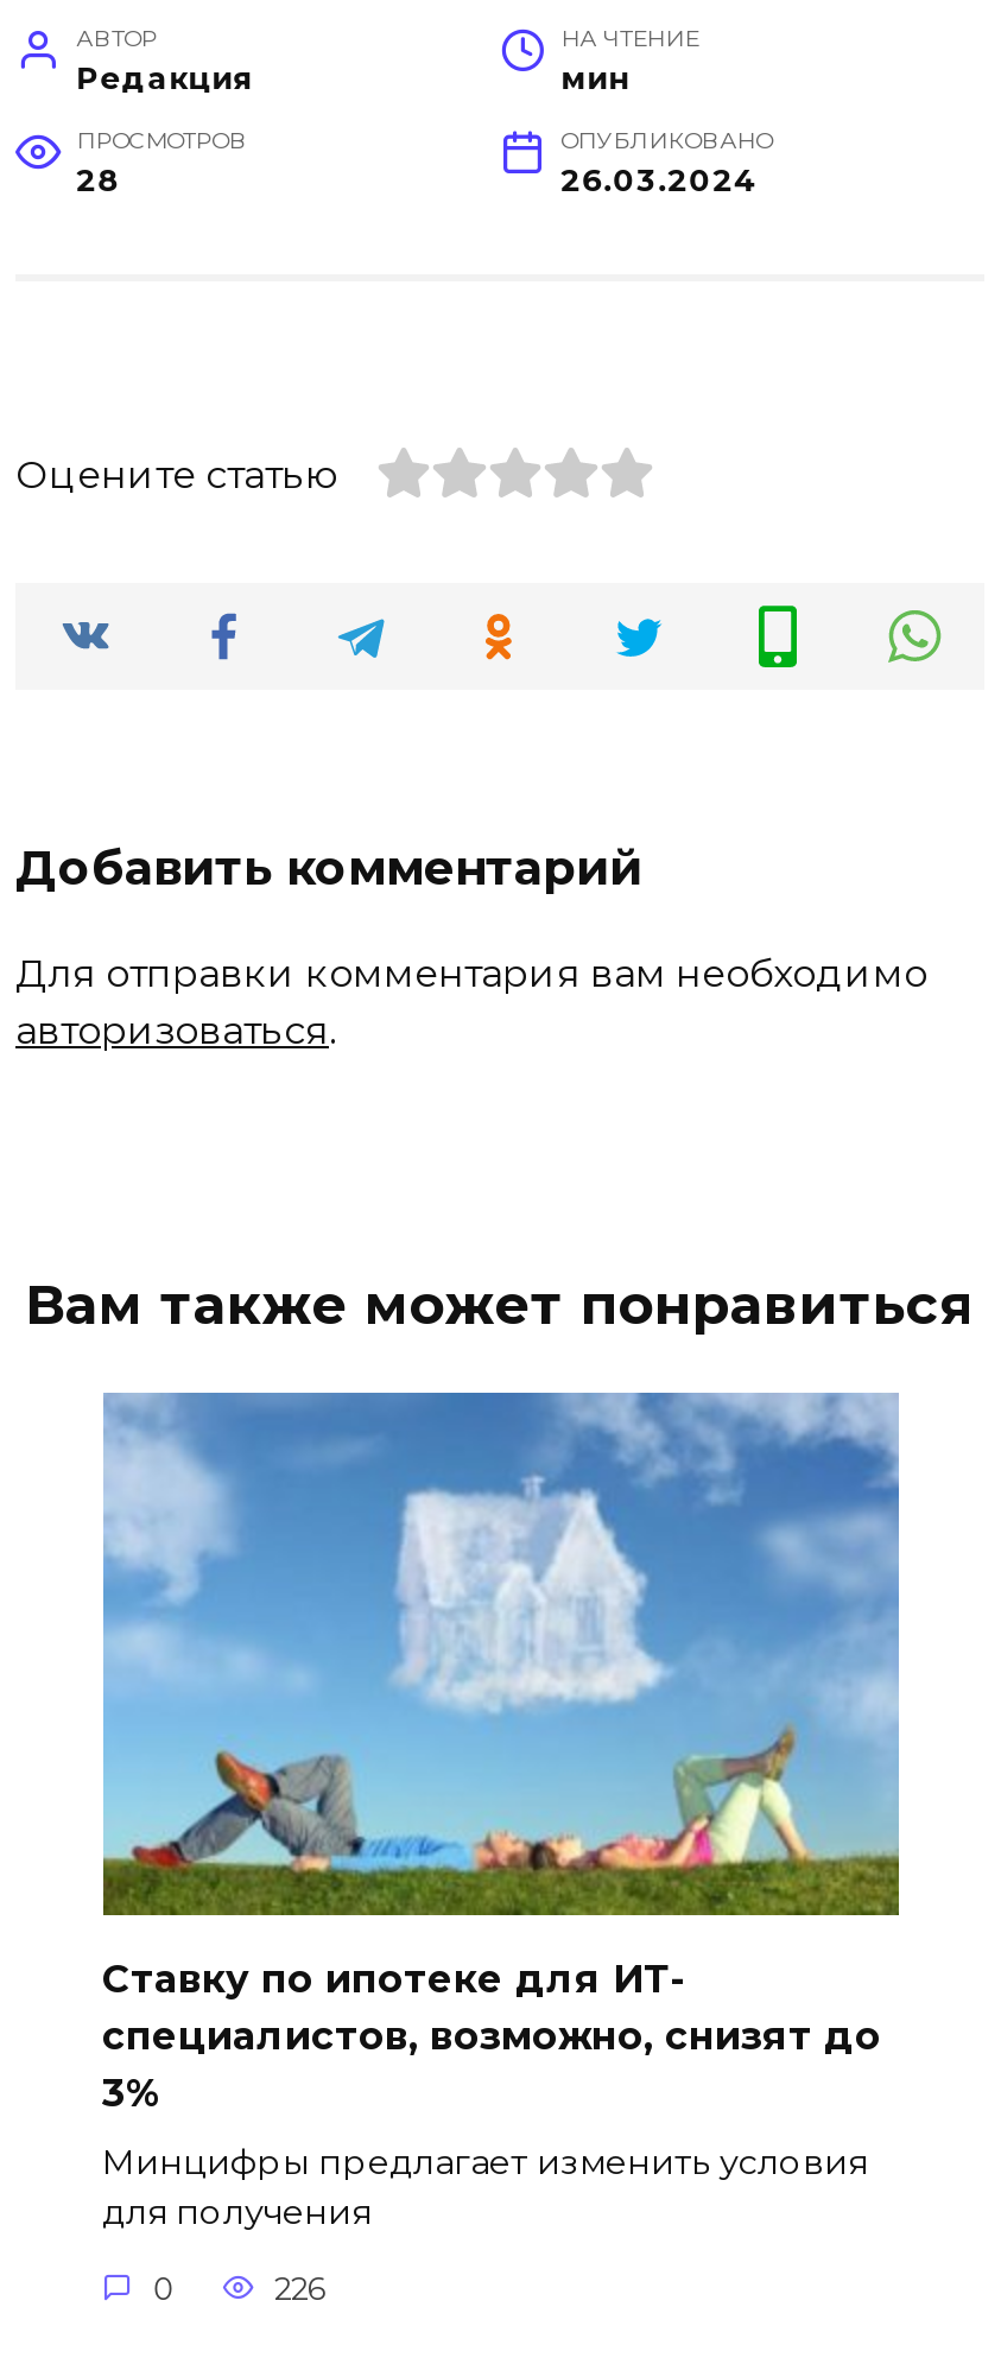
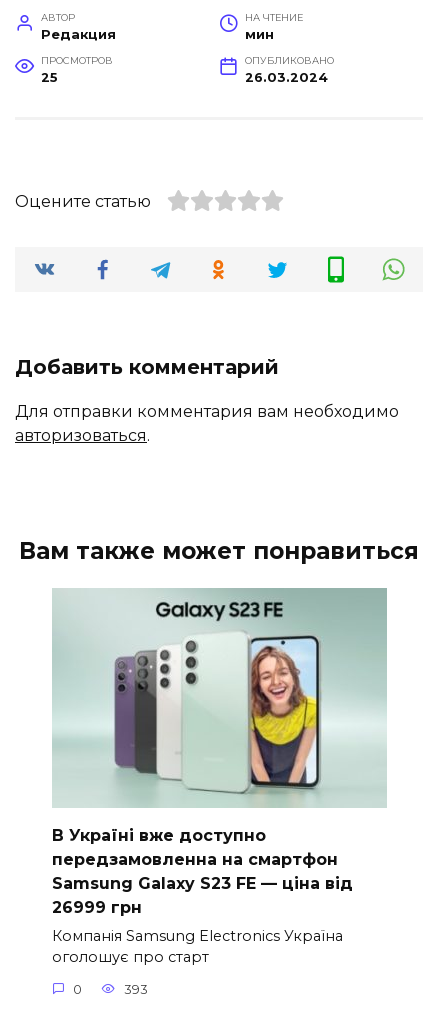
- 28
+ 25

- [image]
- Ставку по ипотеке для ИТ-
- специалистов, возможно, снизят до
- 3%
+ [image]
+ В Україні вже доступно
+ передзамовленна на смартфон
+ Samsung Galaxy S23 FE — ціна від
+ 26999 грн

- Минцифры предлагает изменить условия
- для получения
+ Компанія Samsung Electronics Україна
+ оголошує про старт

- 226
+ 393
